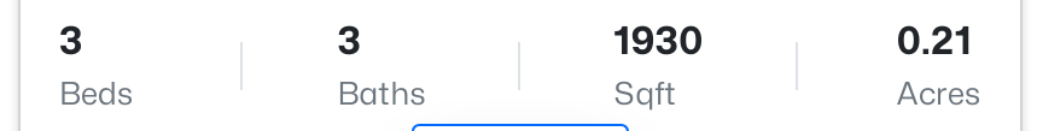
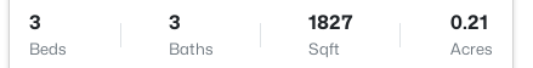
- 1930
+ 1827
